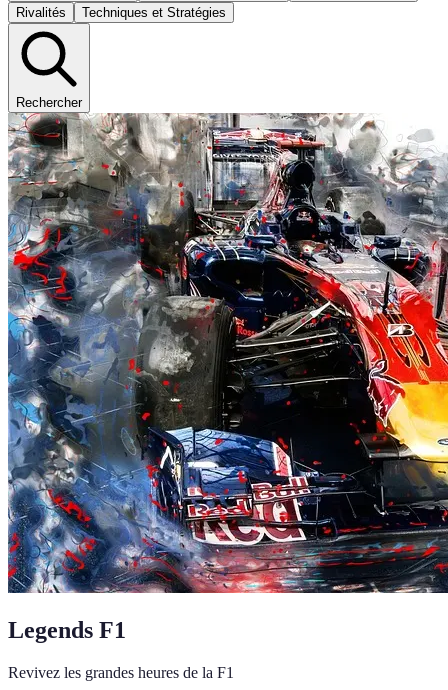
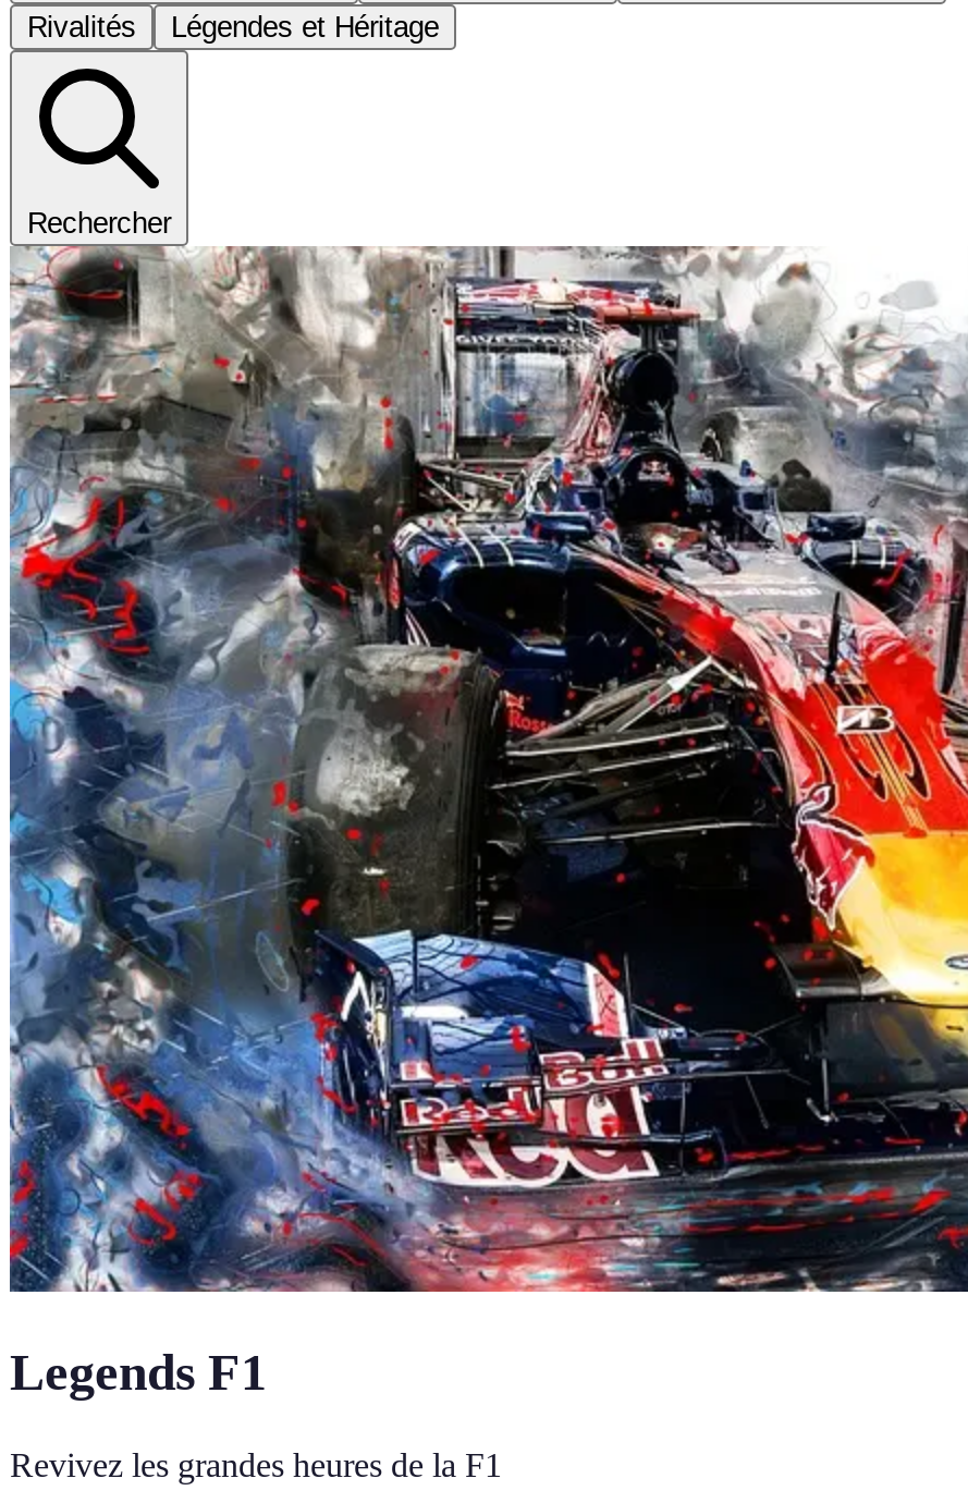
- Techniques et Stratégies
+ Légendes et Héritage
